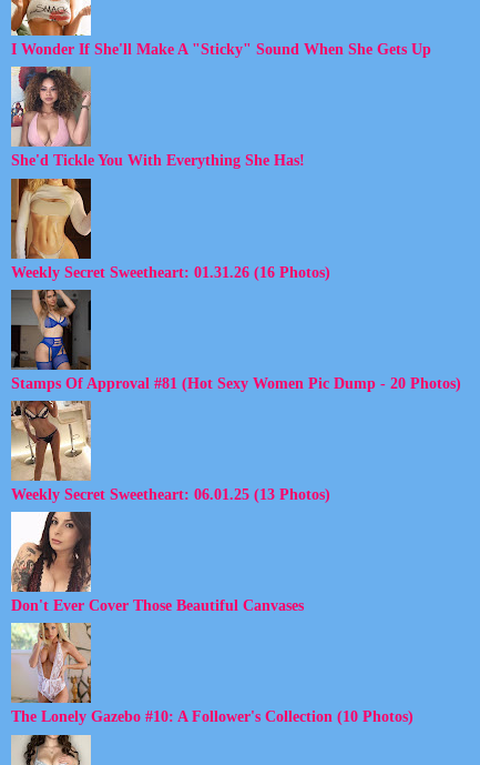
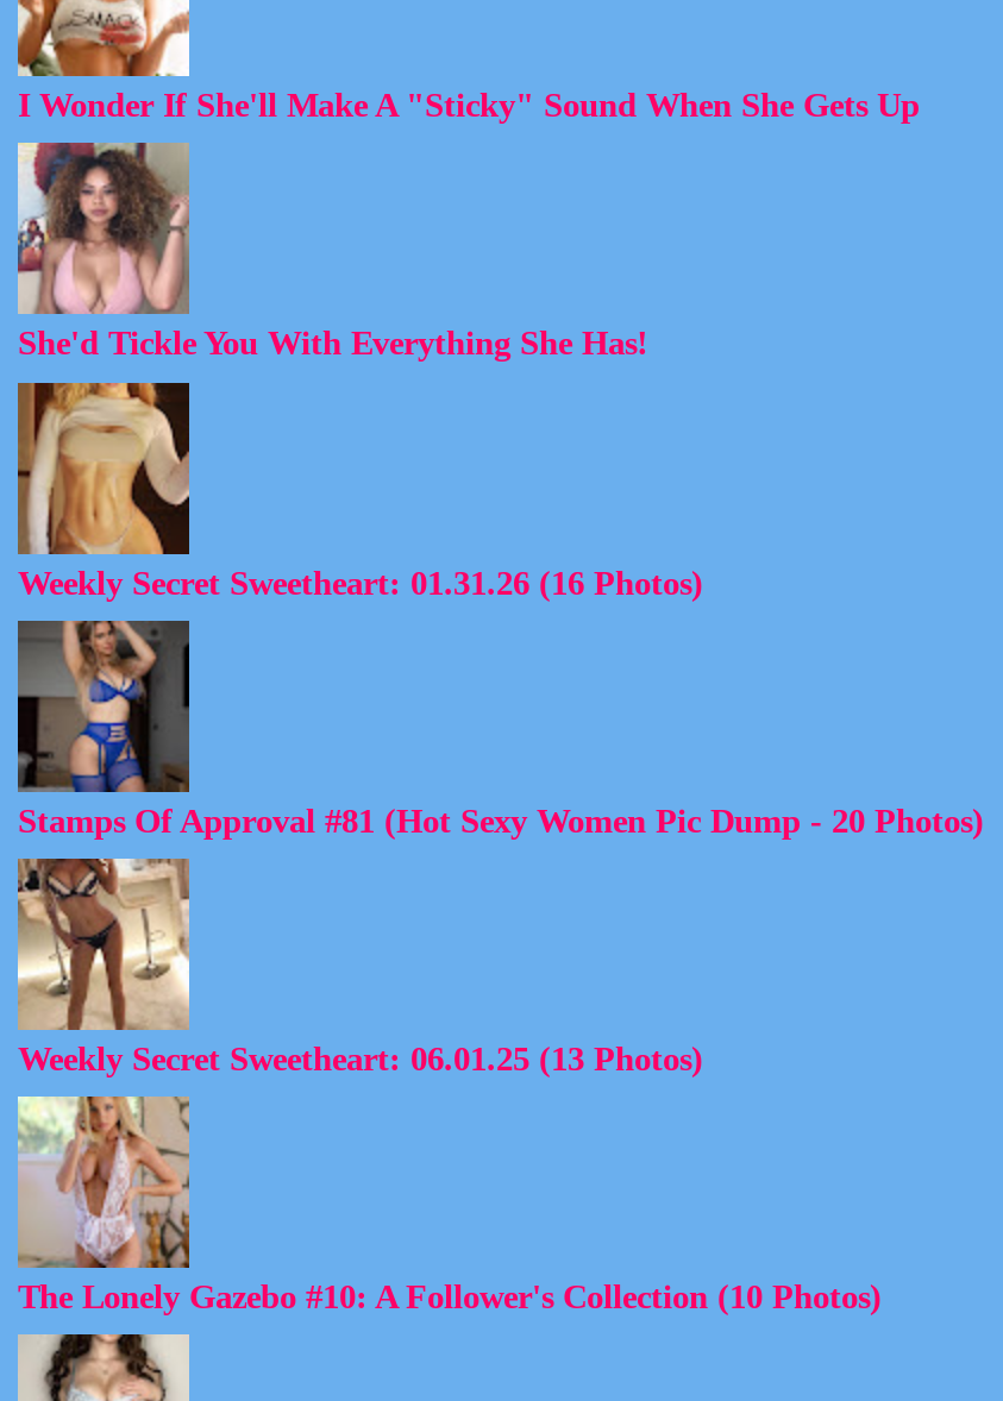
- [image]
- Don't Ever Cover Those Beautiful Canvases
